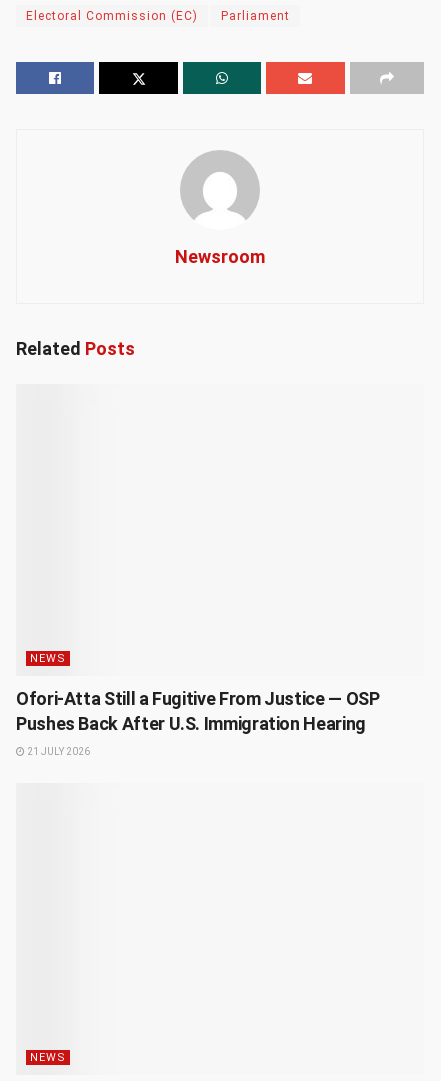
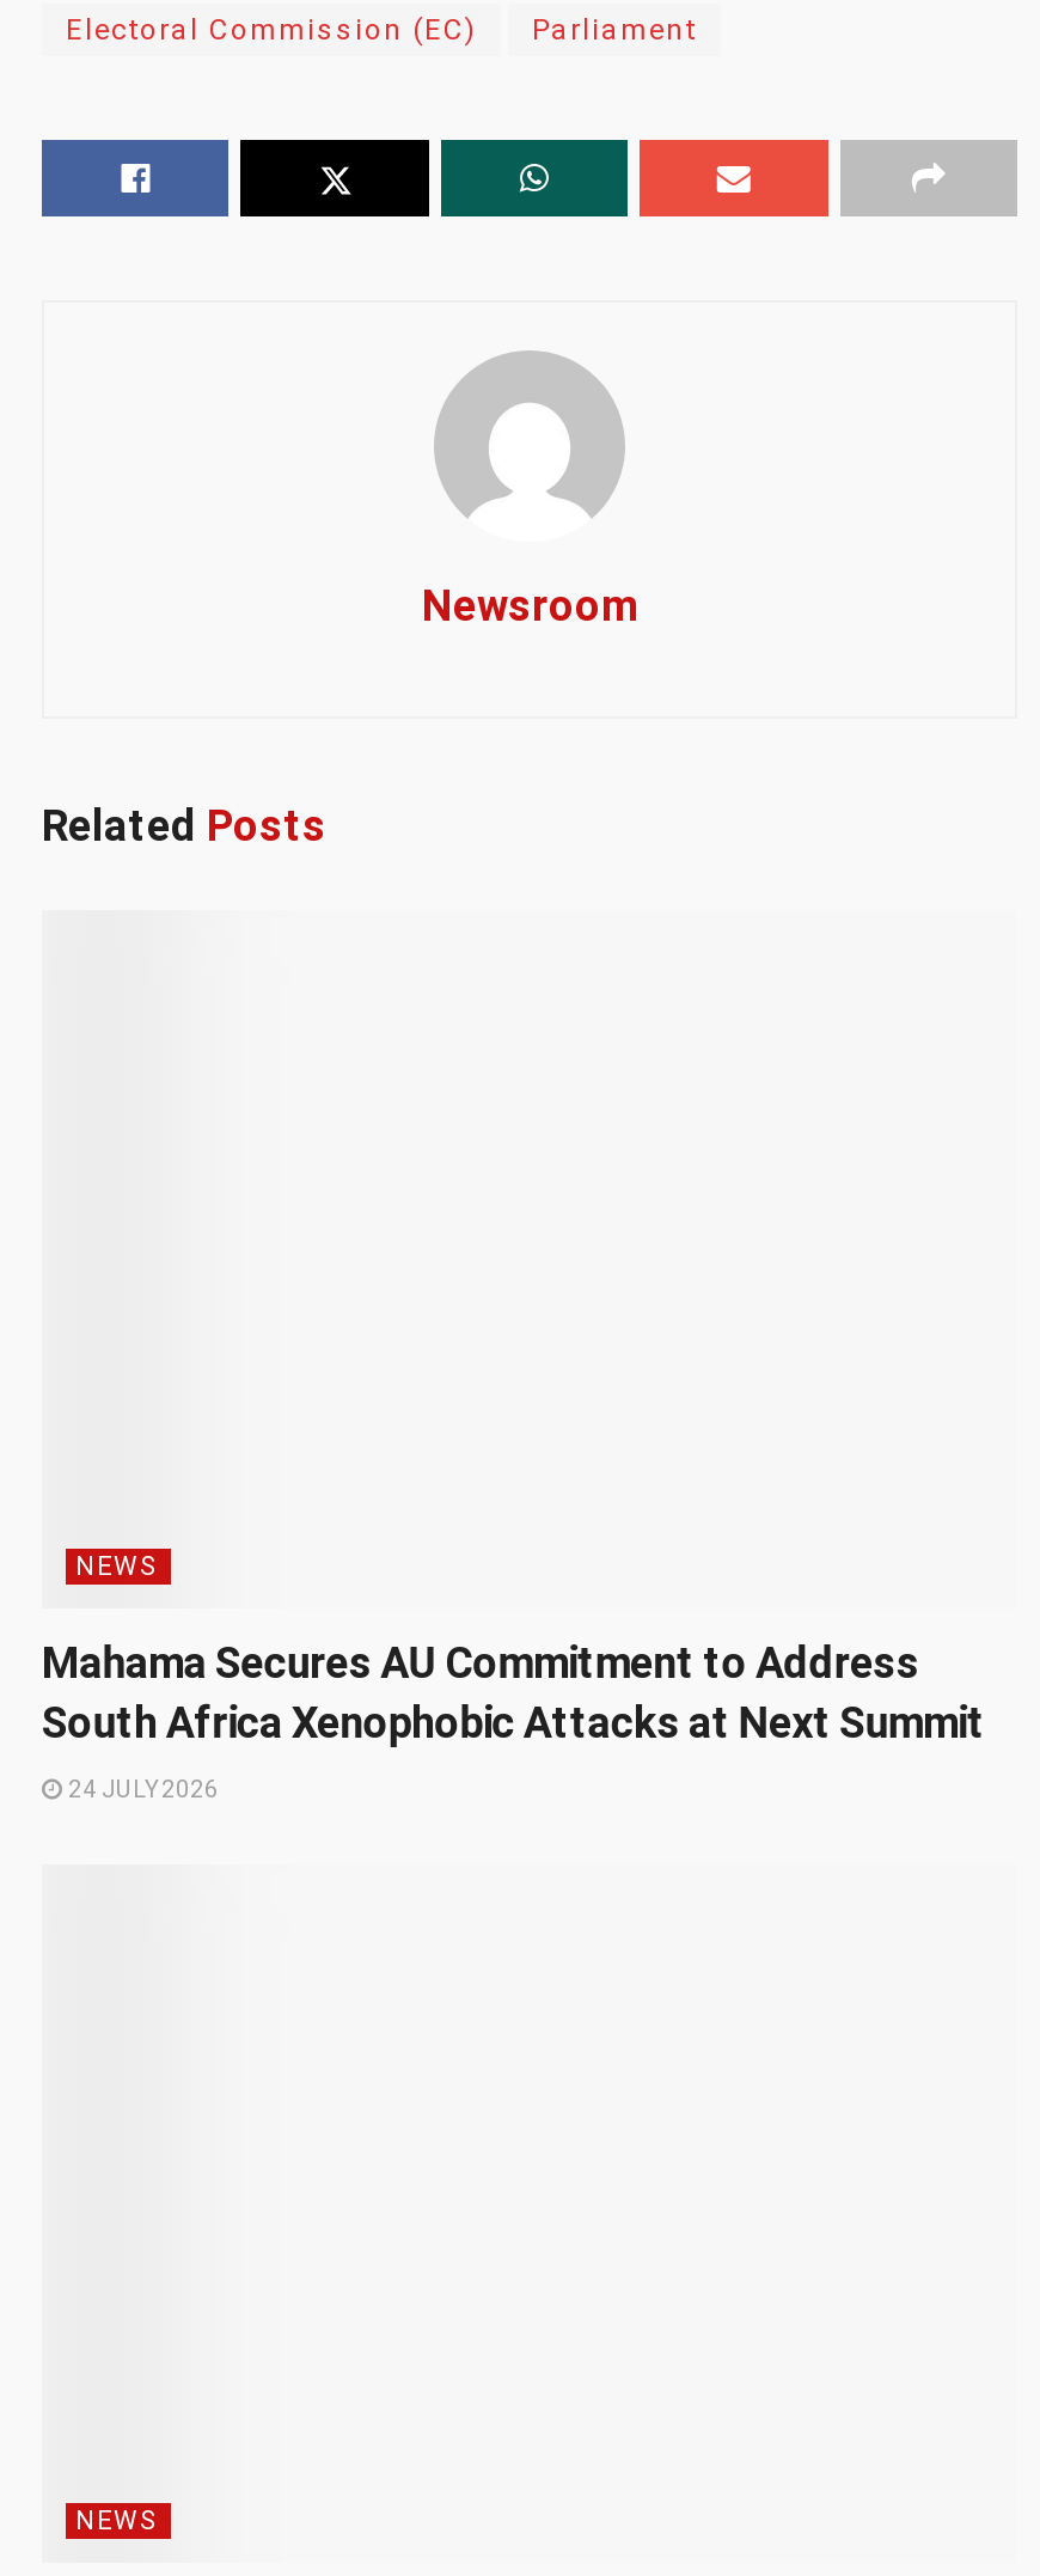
- Ofori-Atta Still a Fugitive From Justice — OSP
- Pushes Back After U.S. Immigration Hearing
+ Mahama Secures AU Commitment to Address
+ South Africa Xenophobic Attacks at Next Summit

- 21 JULY 2026
+ 24 JULY 2026
